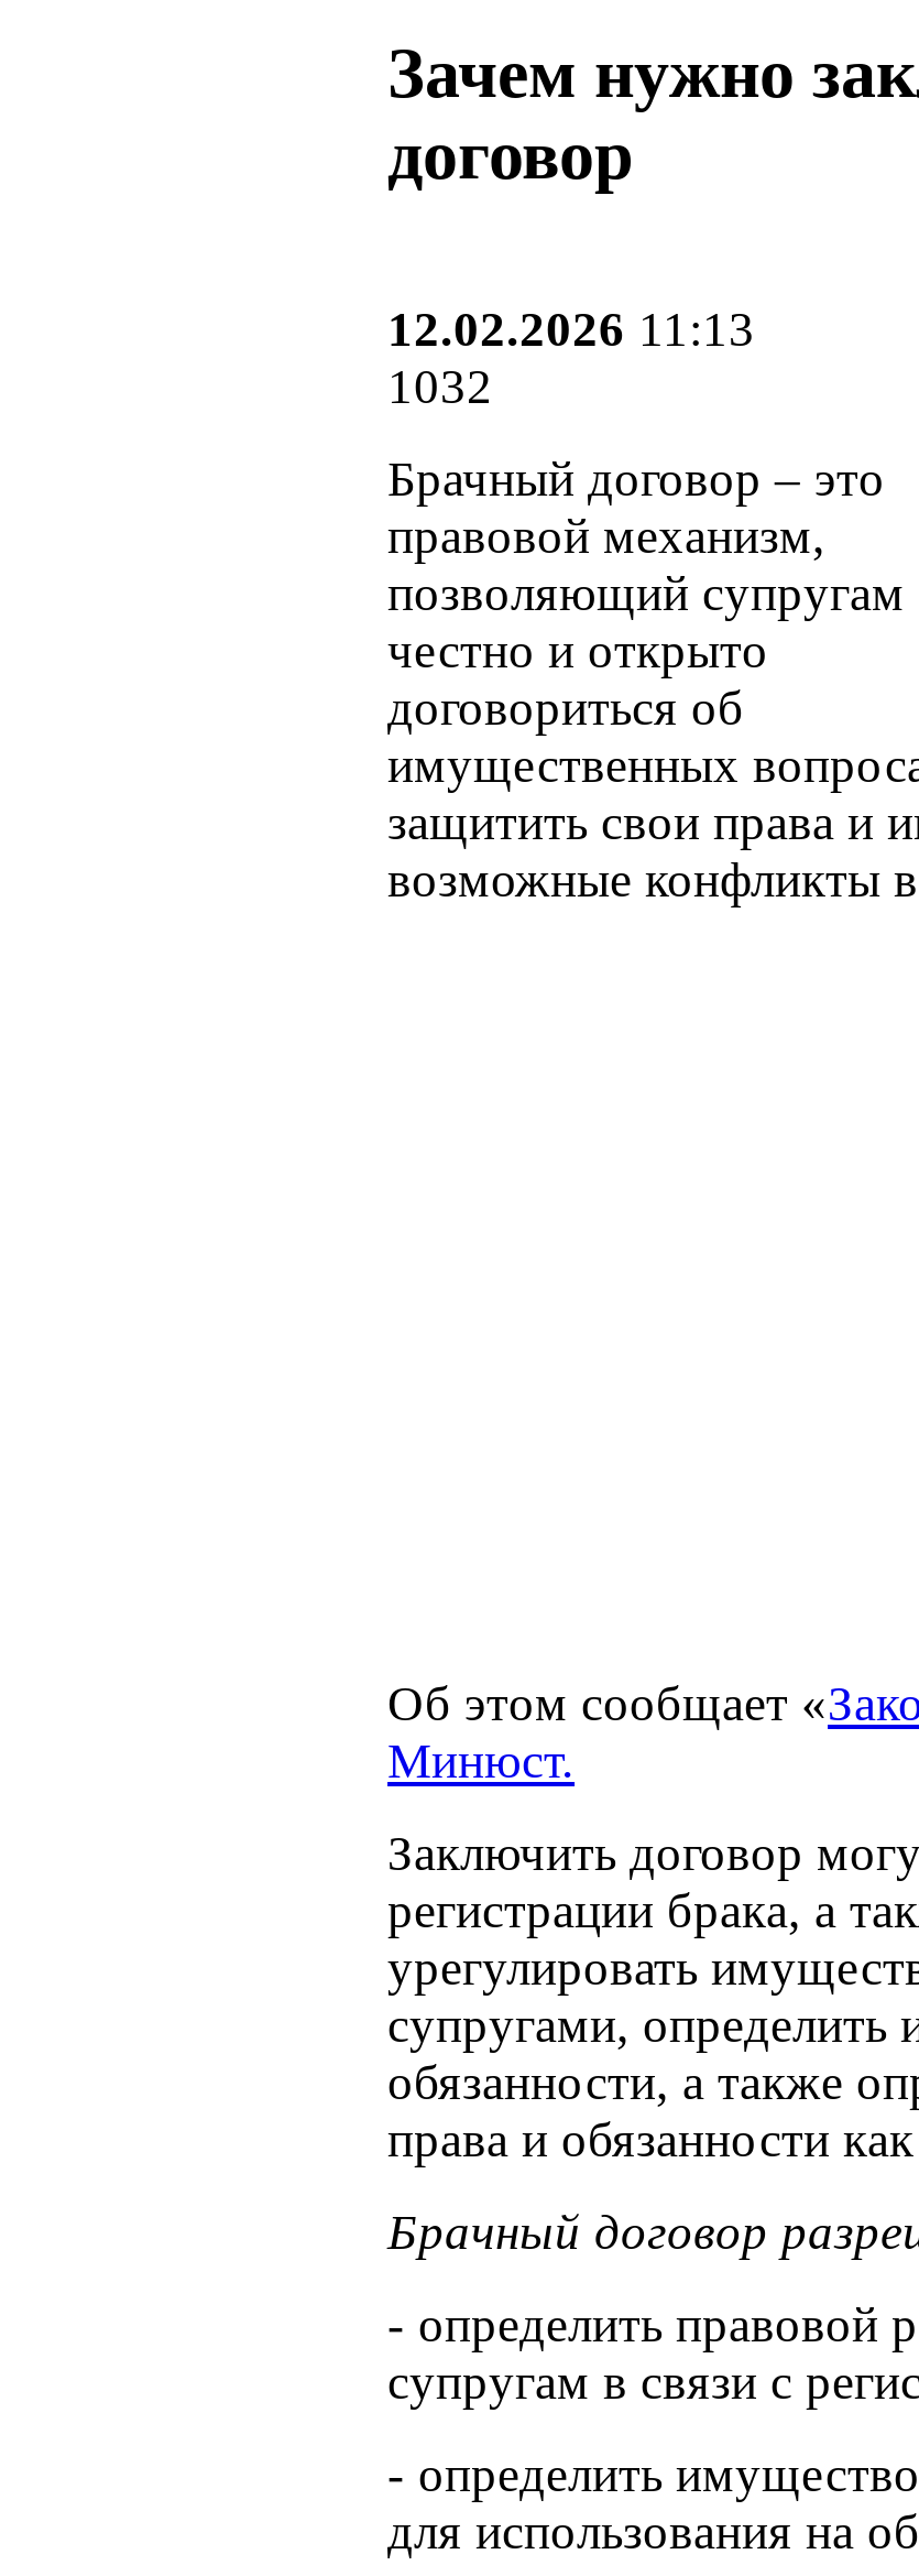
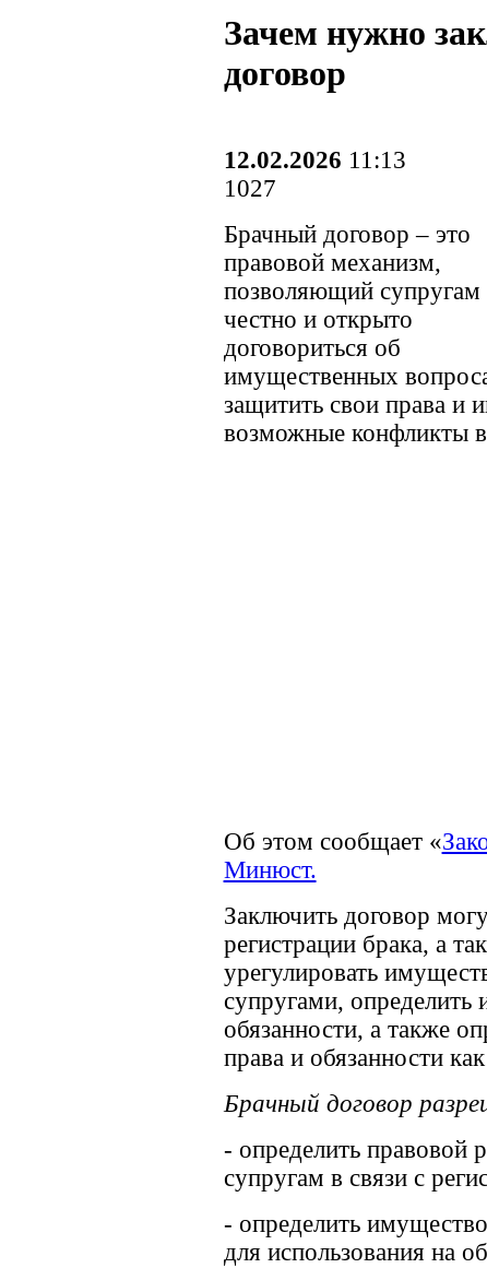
- 1032
+ 1027
